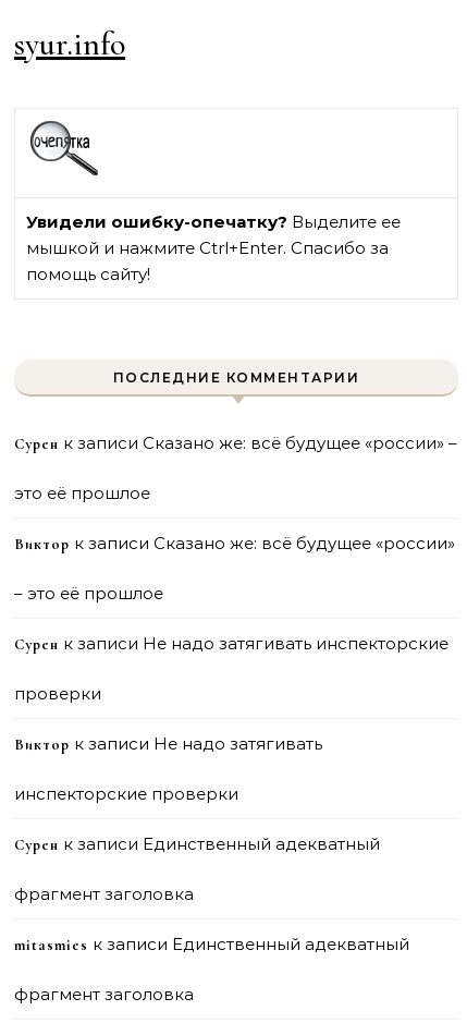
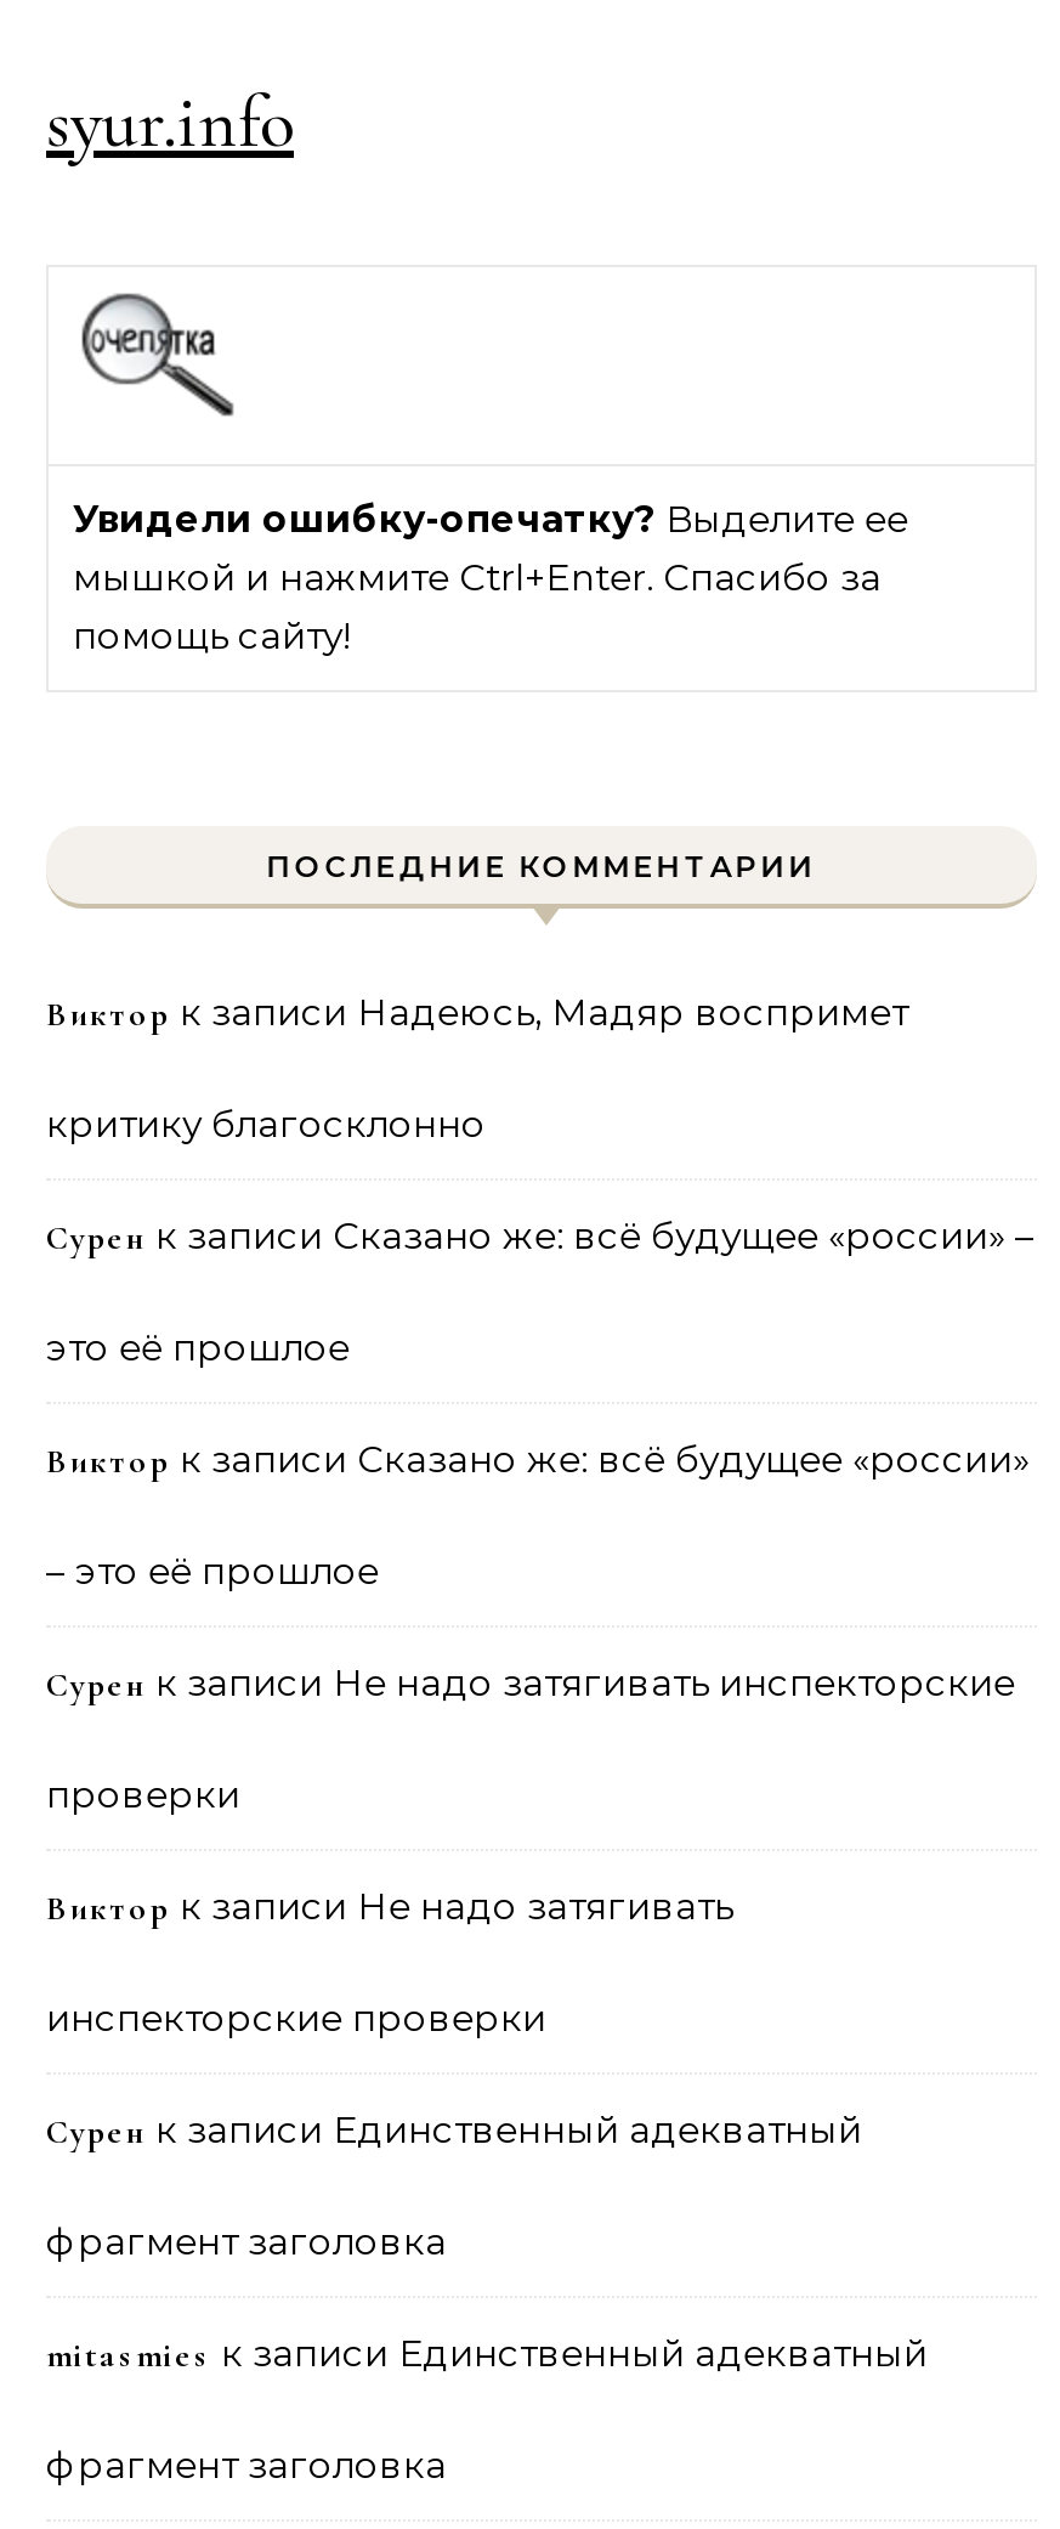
+ Виктор к записи Надеюсь, Мадяр воспримет
+ критику благосклонно
